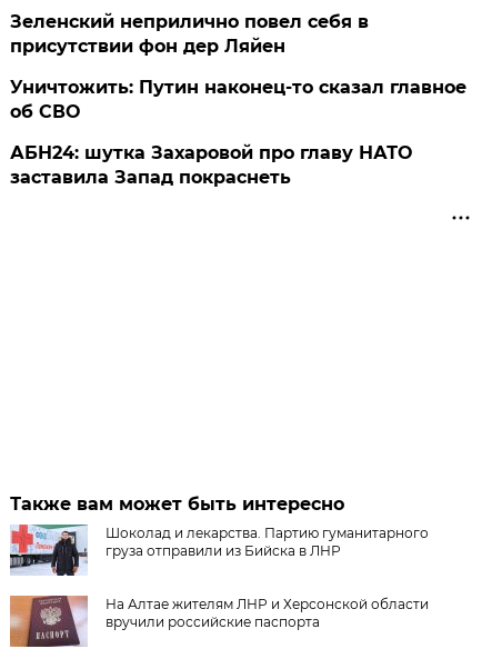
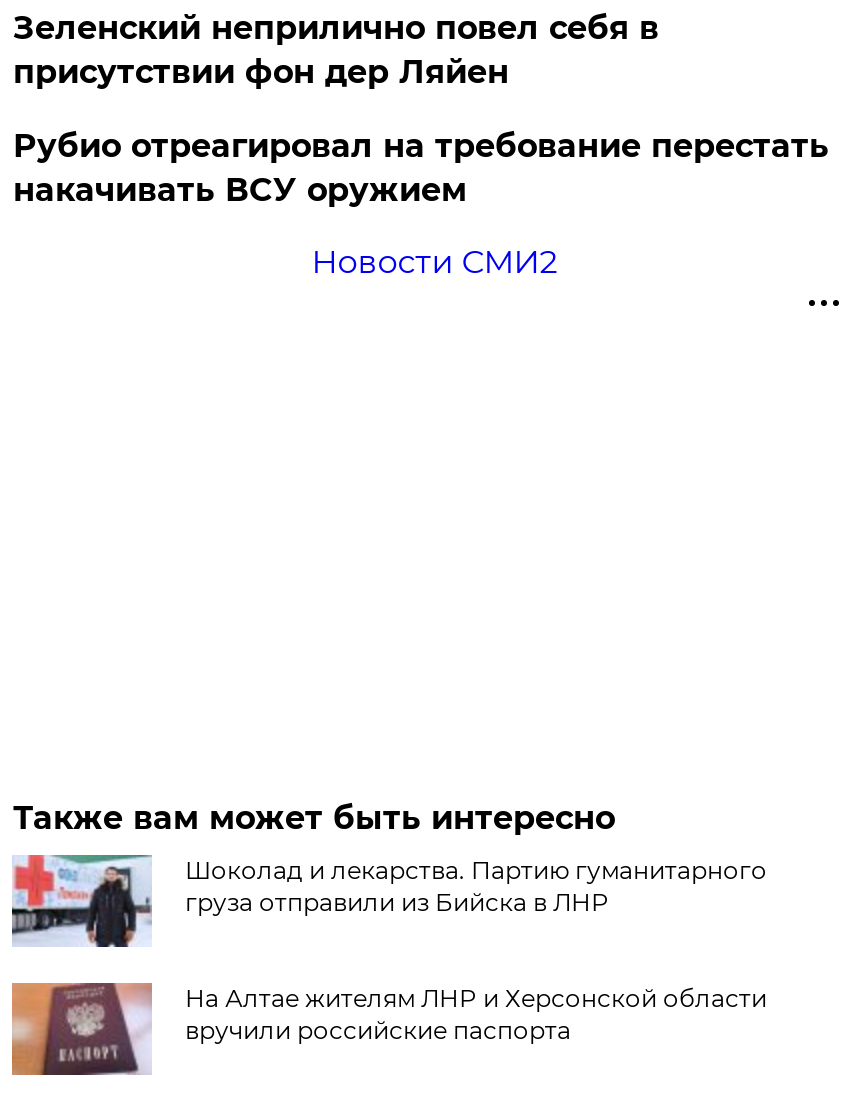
- Уничтожить: Путин наконец-то сказал главное
- об СВО
+ Рубио отреагировал на требование перестать
+ накачивать ВСУ оружием

- АБН24: шутка Захаровой про главу НАТО
- заставила Запад покраснеть
+ Новости СМИ2
